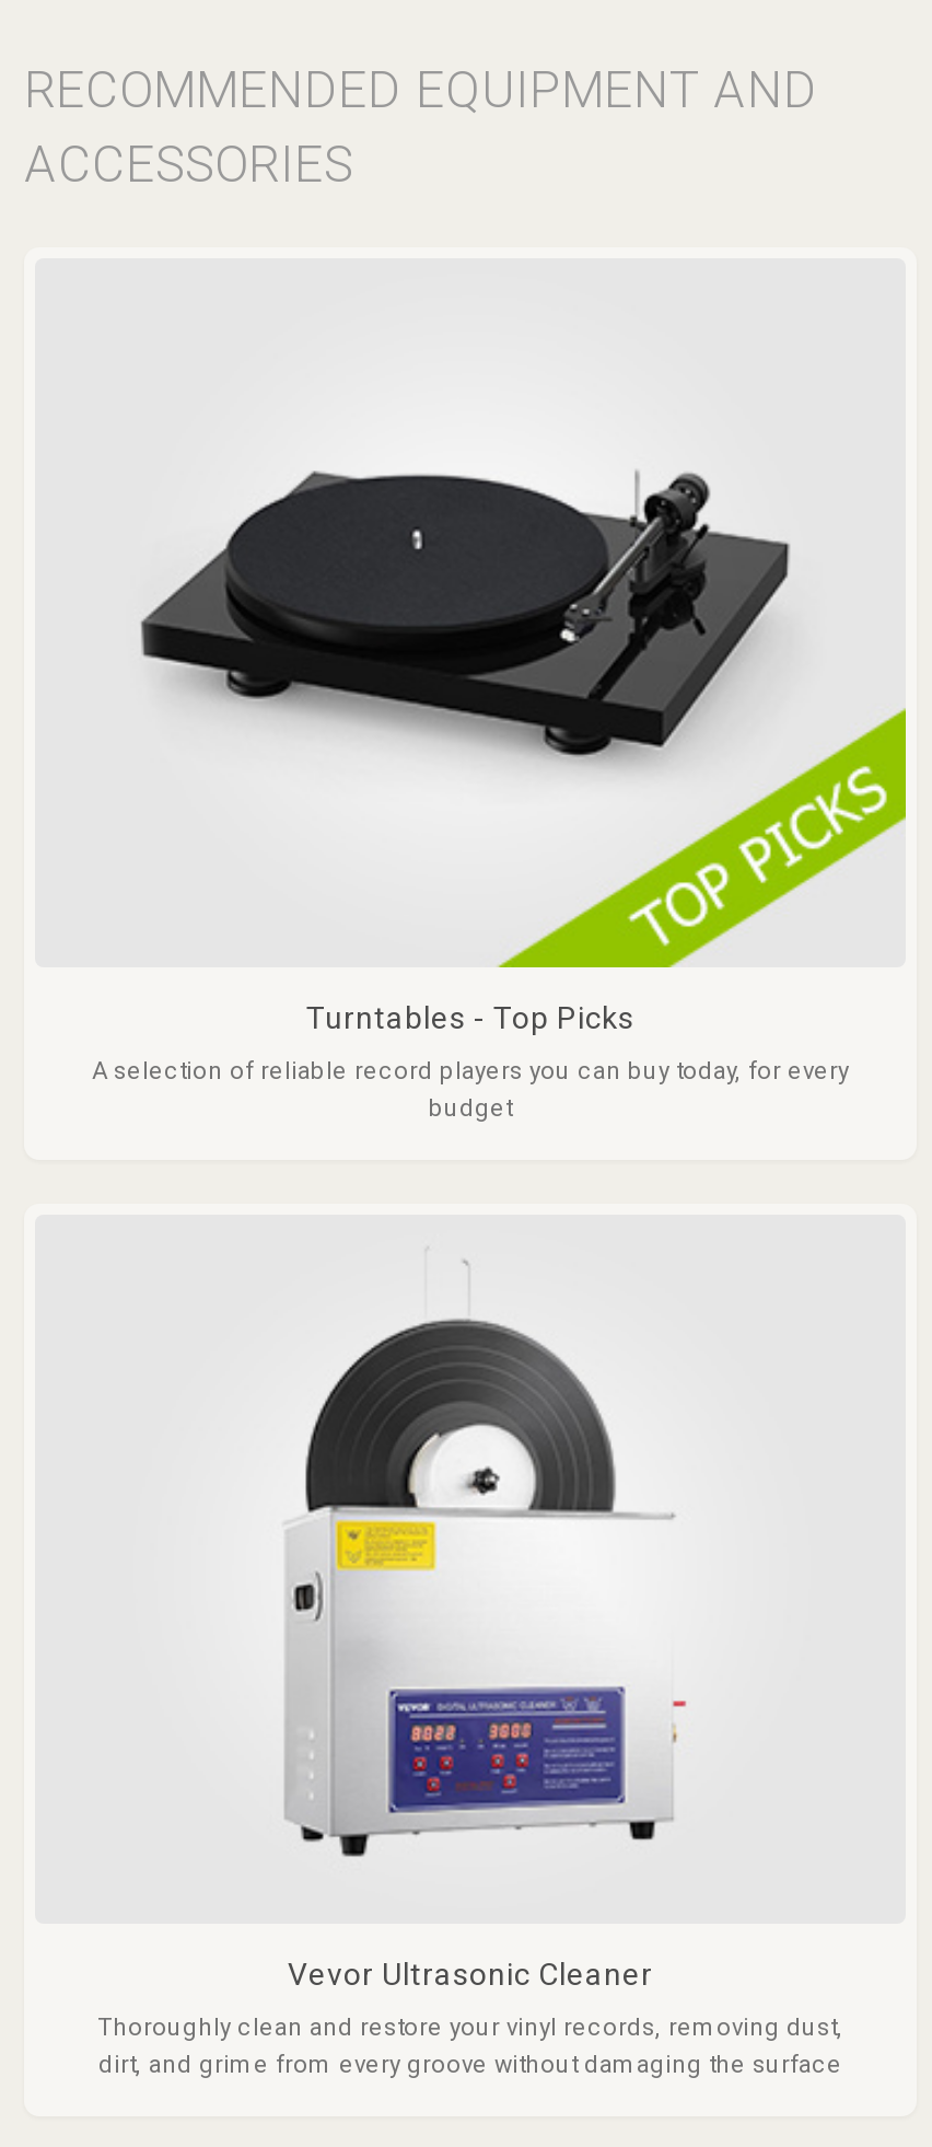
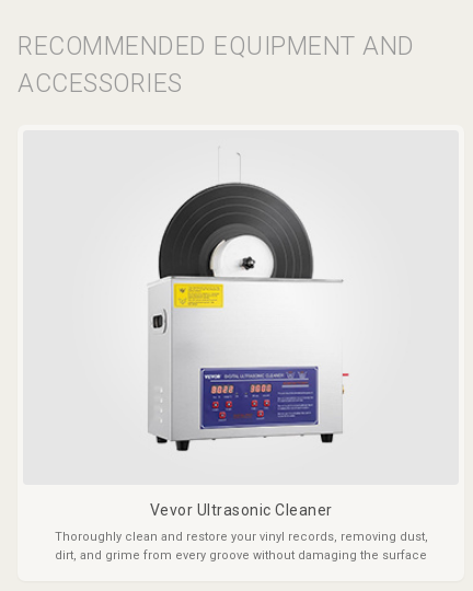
- [image]
- Turntables - Top Picks
- A selection of reliable record players you can buy today, for every
- budget
